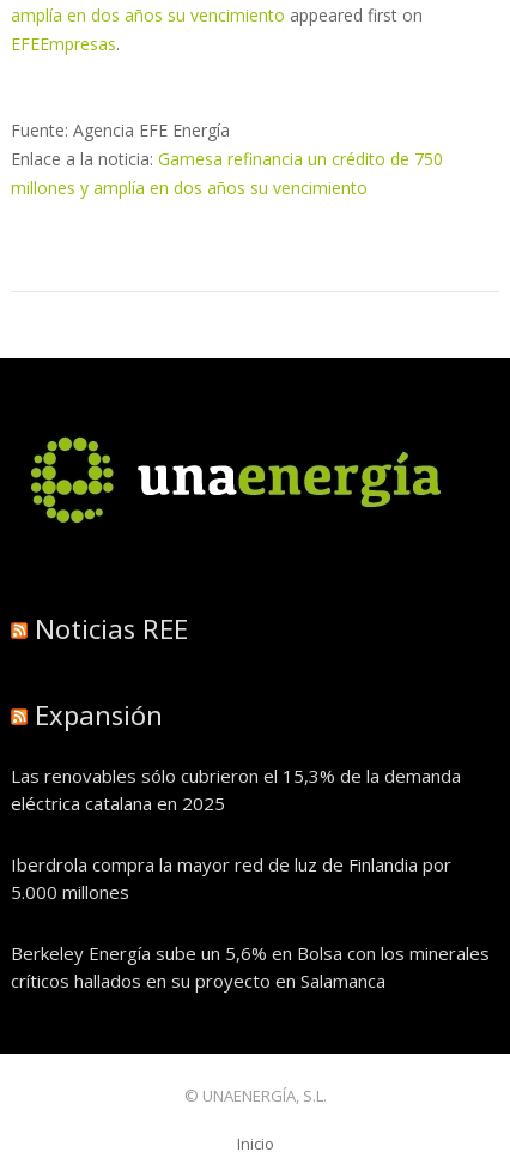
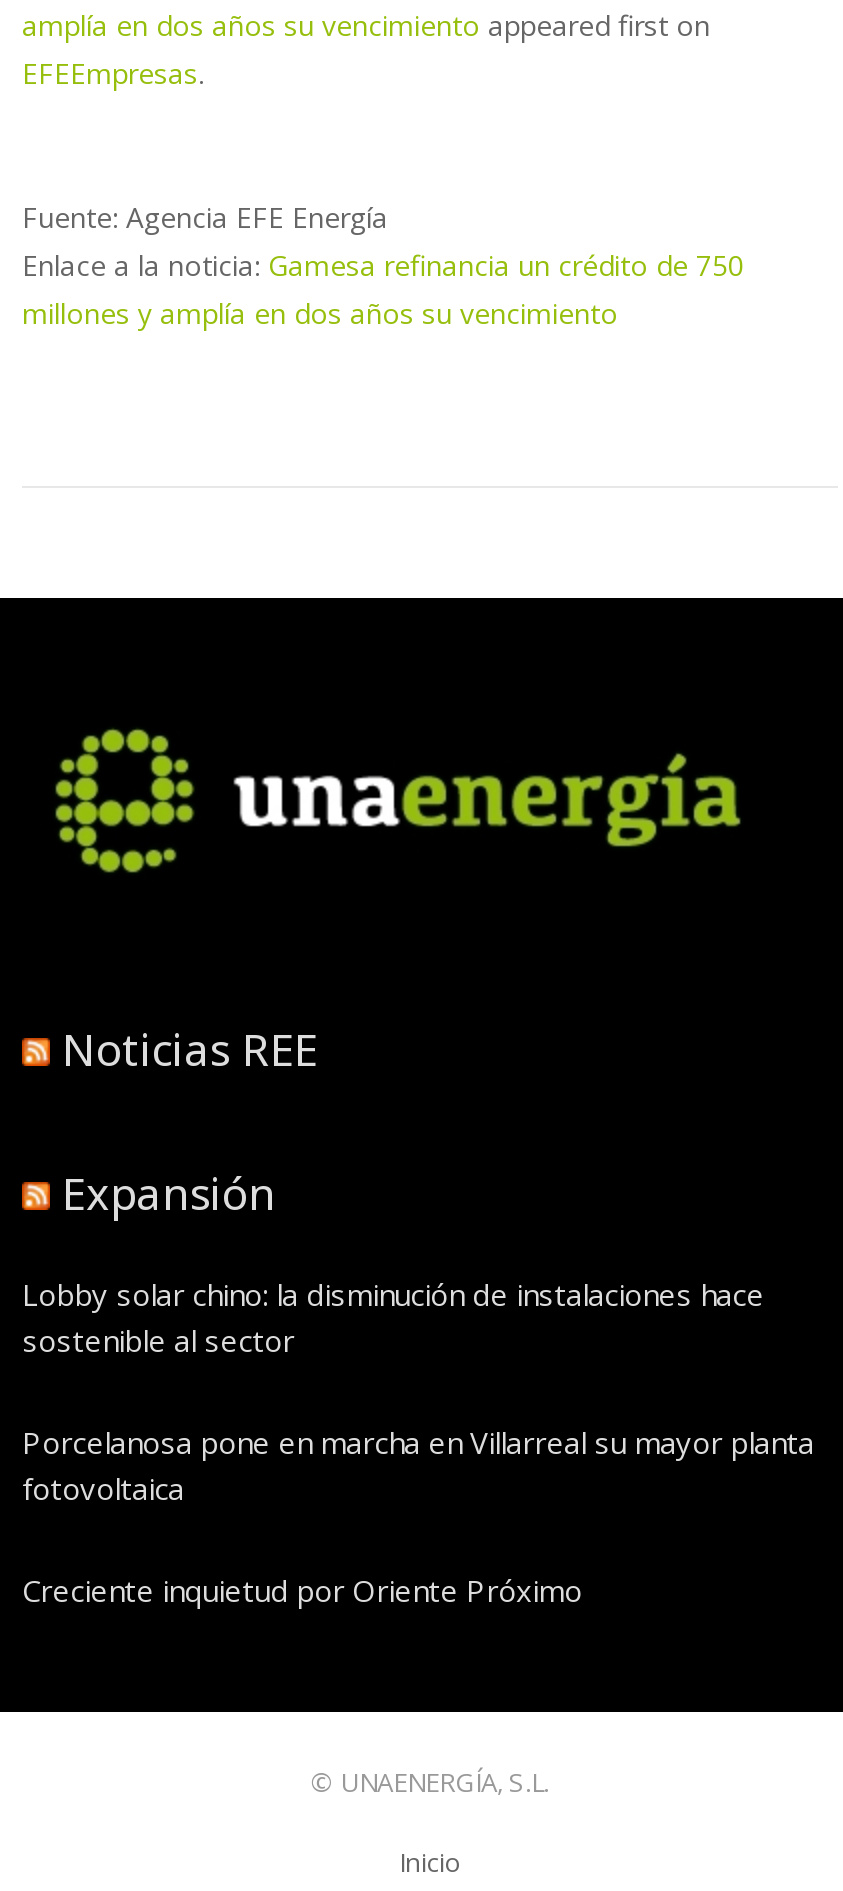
- Las renovables sólo cubrieron el 15,3% de la demanda
- eléctrica catalana en 2025
+ Lobby solar chino: la disminución de instalaciones hace
+ sostenible al sector

- Iberdrola compra la mayor red de luz de Finlandia por
- 5.000 millones
+ Porcelanosa pone en marcha en Villarreal su mayor planta
+ fotovoltaica

- Berkeley Energía sube un 5,6% en Bolsa con los minerales
- críticos hallados en su proyecto en Salamanca
+ Creciente inquietud por Oriente Próximo
